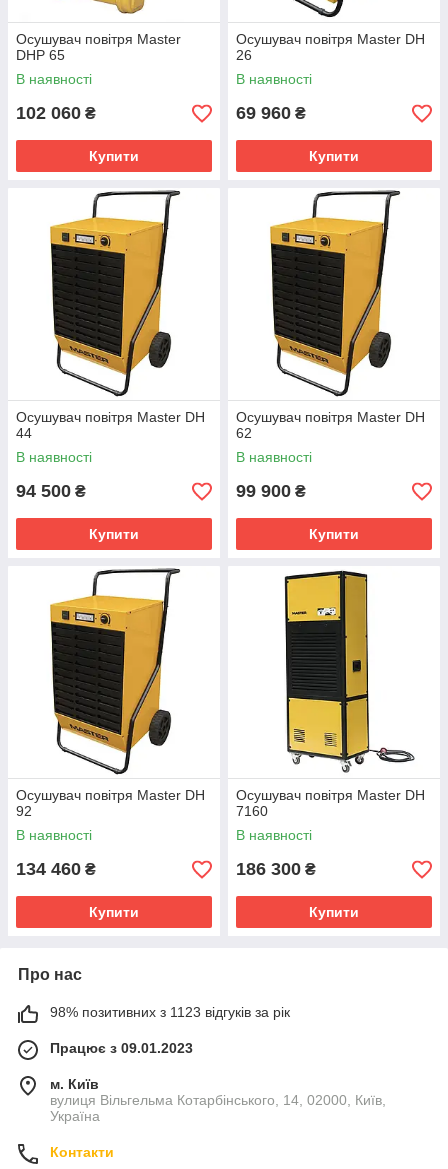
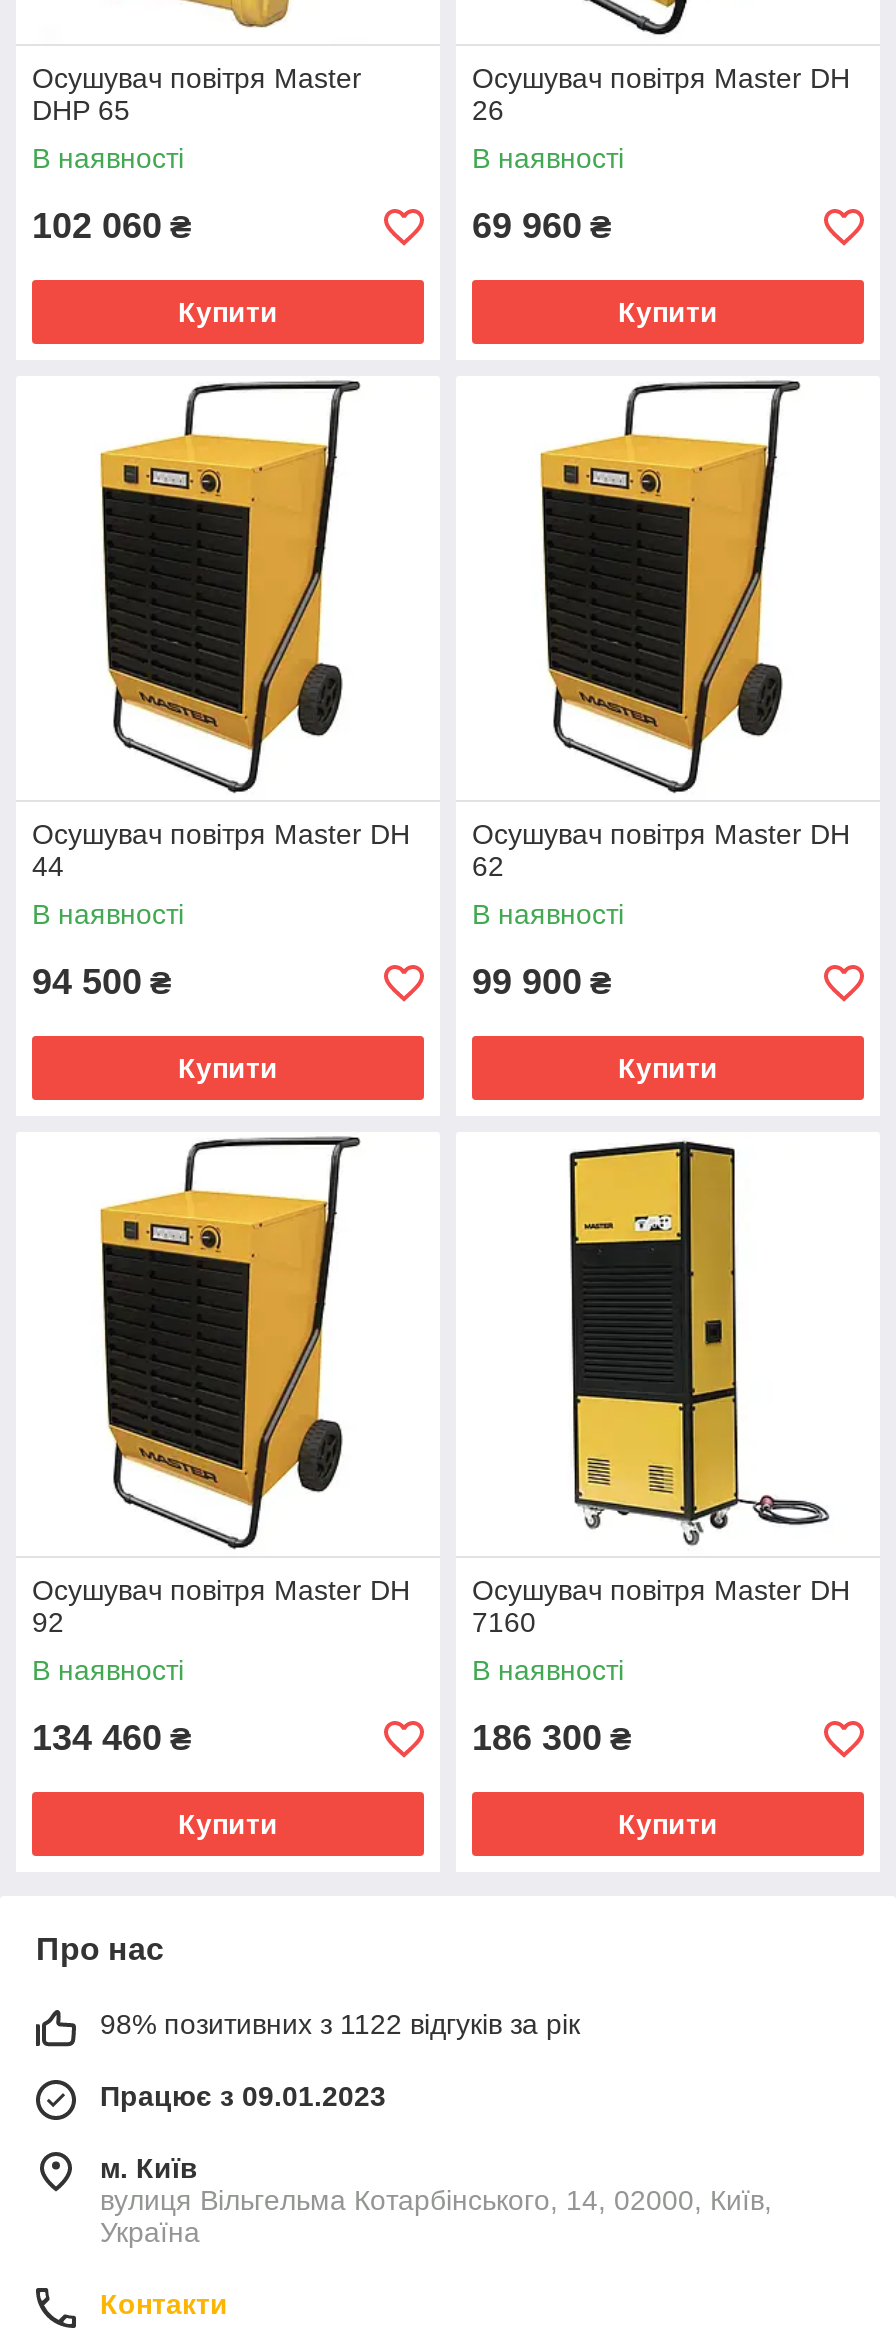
- 98% позитивних з 1123 відгуків за рік
+ 98% позитивних з 1122 відгуків за рік
